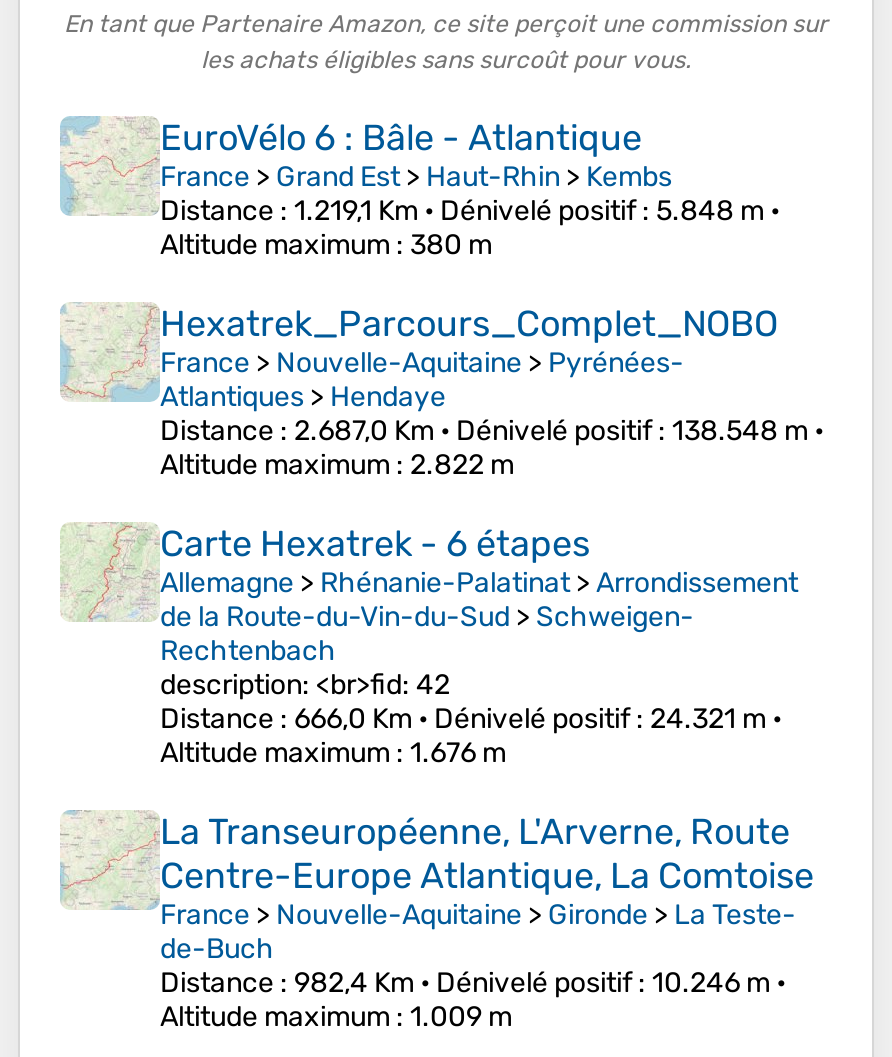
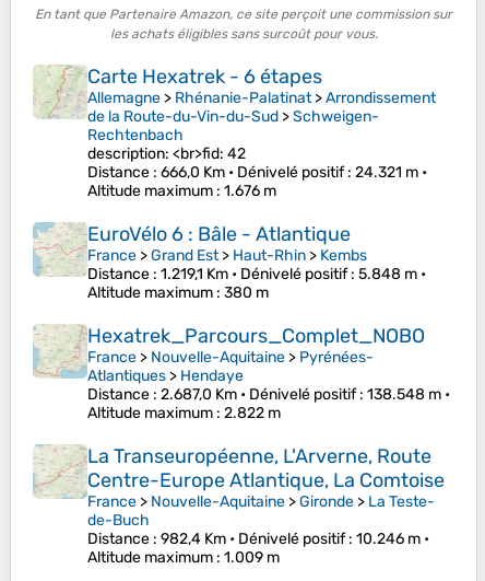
moved down: [image] | EuroVélo 6 : Bâle - Atlantique | France > Grand Est > Haut-Rhin > Kembs | ... | Distance: 2.687,0 Km • Dénivelé positif: 138.548 m • | Altitude maximum: 2.822 m

moved up: [image] | Carte Hexatrek - 6 étapes | Allemagne > Rhénanie-Palatinat > Arrondissement | de la Route-du-Vin-du-Sud > Schweigen- | Rechtenbach | description: <br>fid: 42 | Distance: 666,0 Km • Dénivelé positif: 24.321 m • | Altitude maximum: 1.676 m
